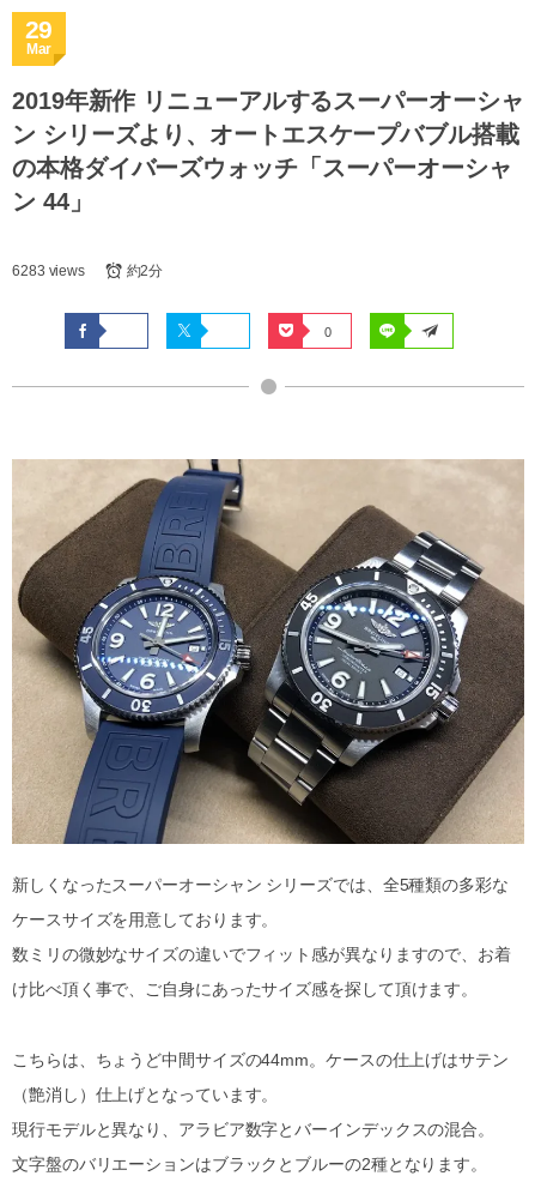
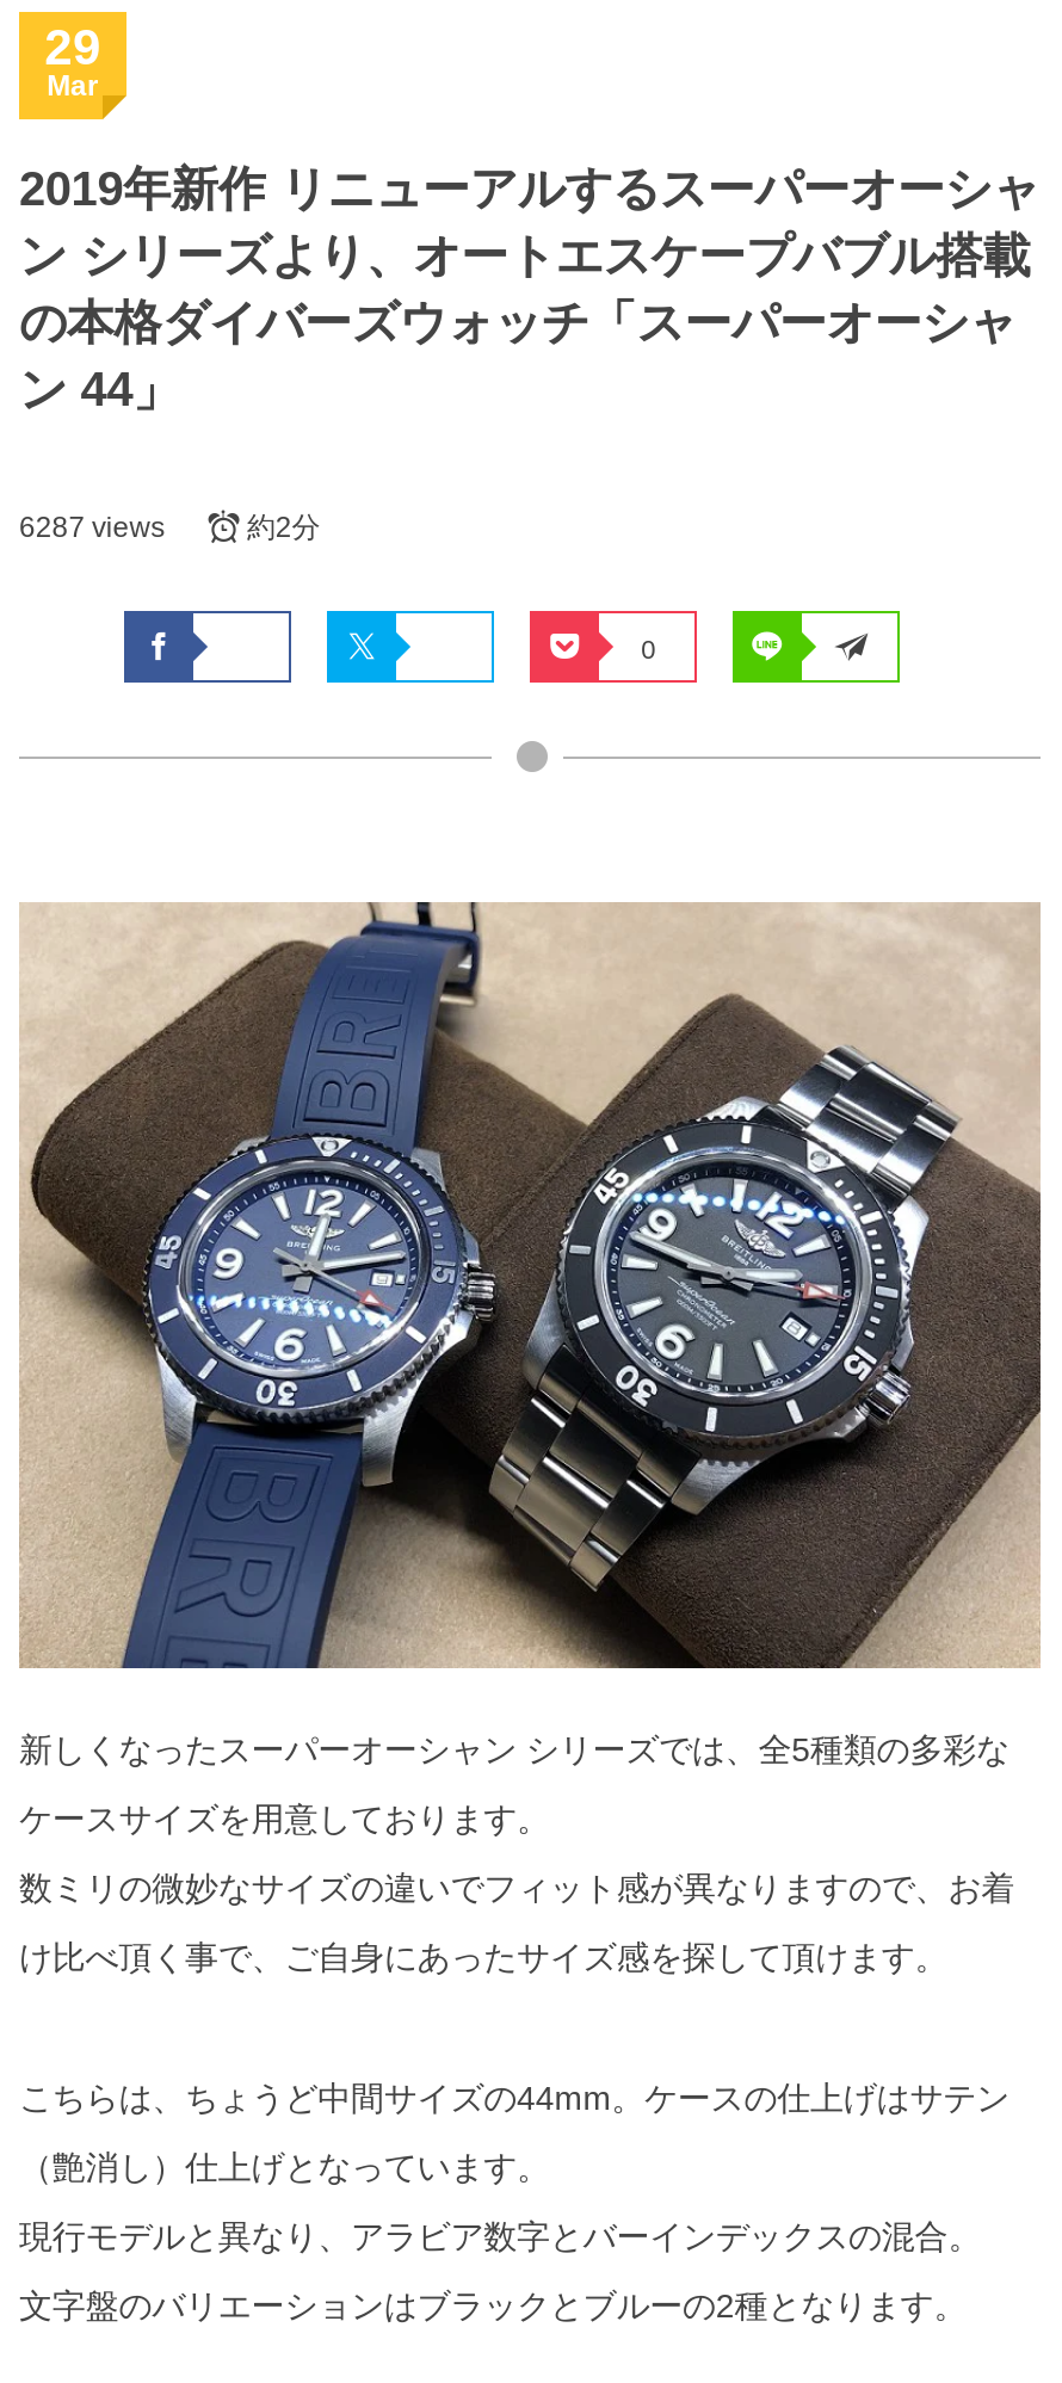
- 6283 views
+ 6287 views
